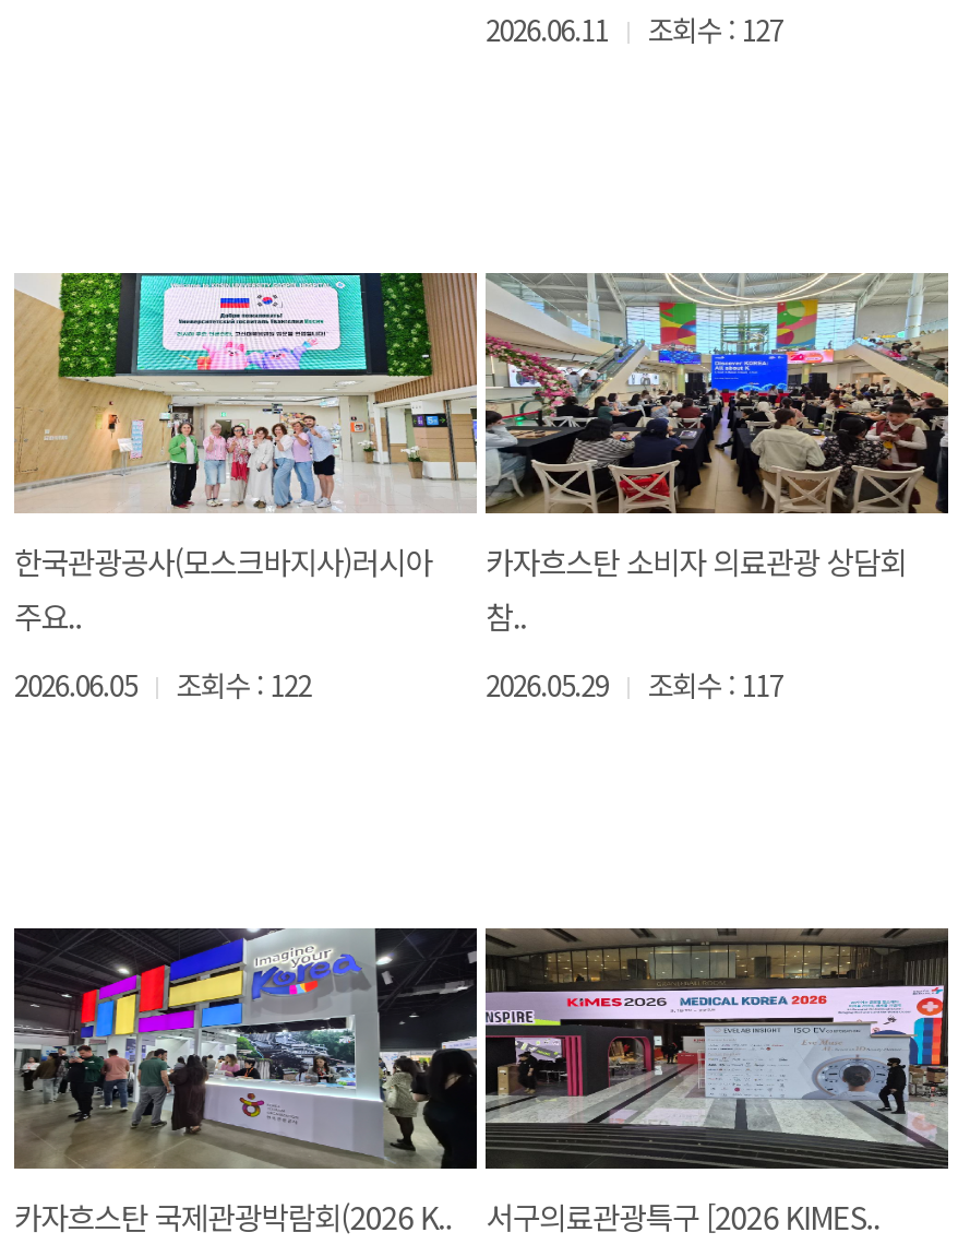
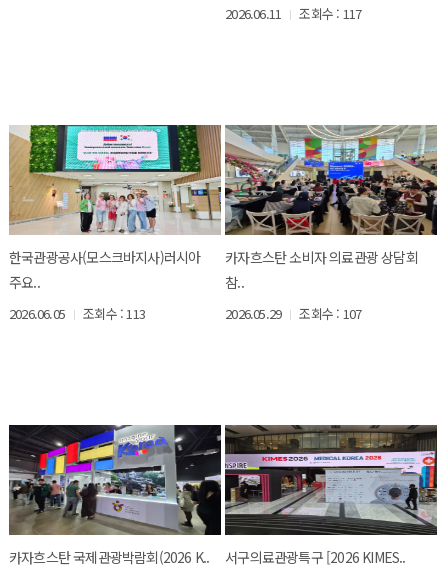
- 2026.06.11 조회수 : 127
+ 2026.06.11 조회수 : 117

- 2026.06.05 조회수 : 122
+ 2026.06.05 조회수 : 113

- 2026.05.29 조회수 : 117
+ 2026.05.29 조회수 : 107
